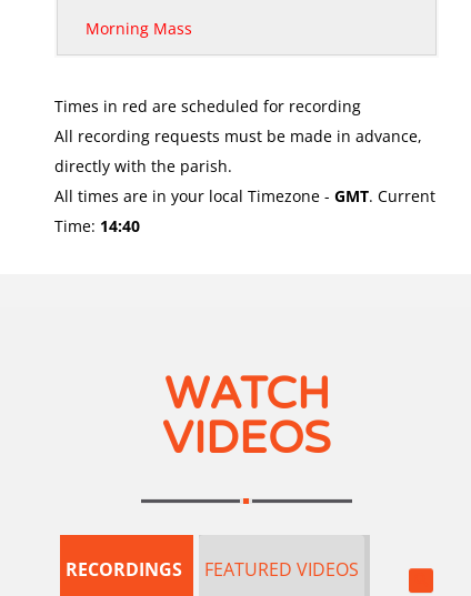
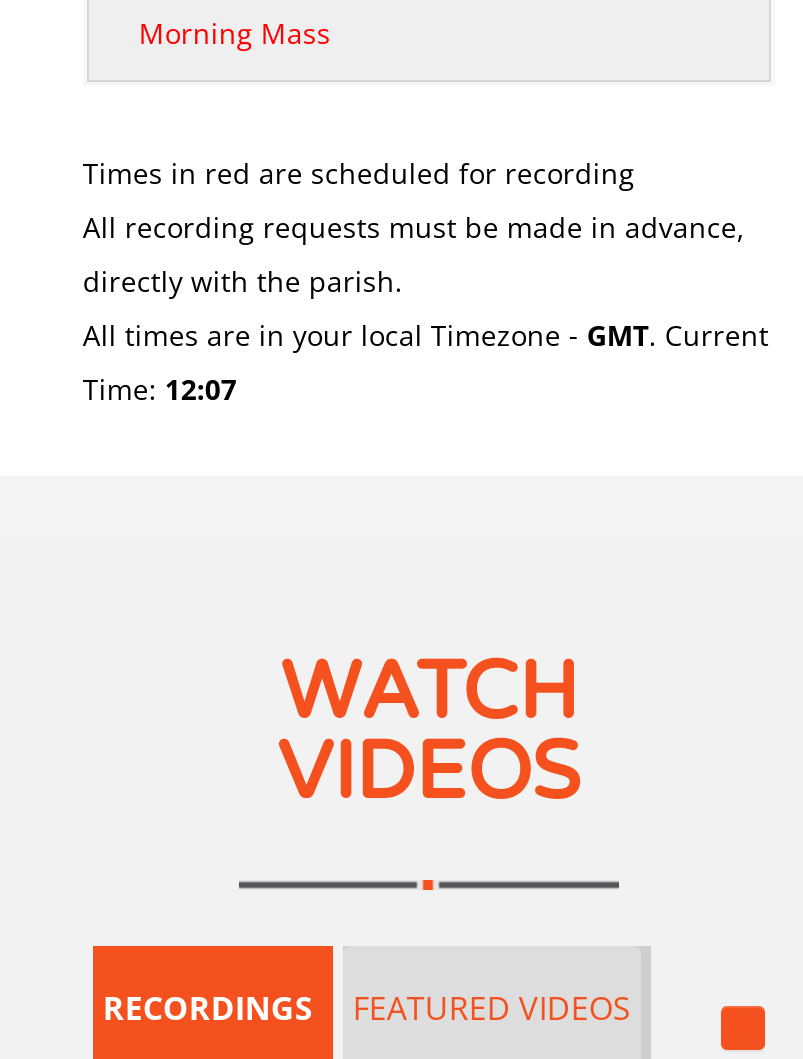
- Time: 14:40
+ Time: 12:07
